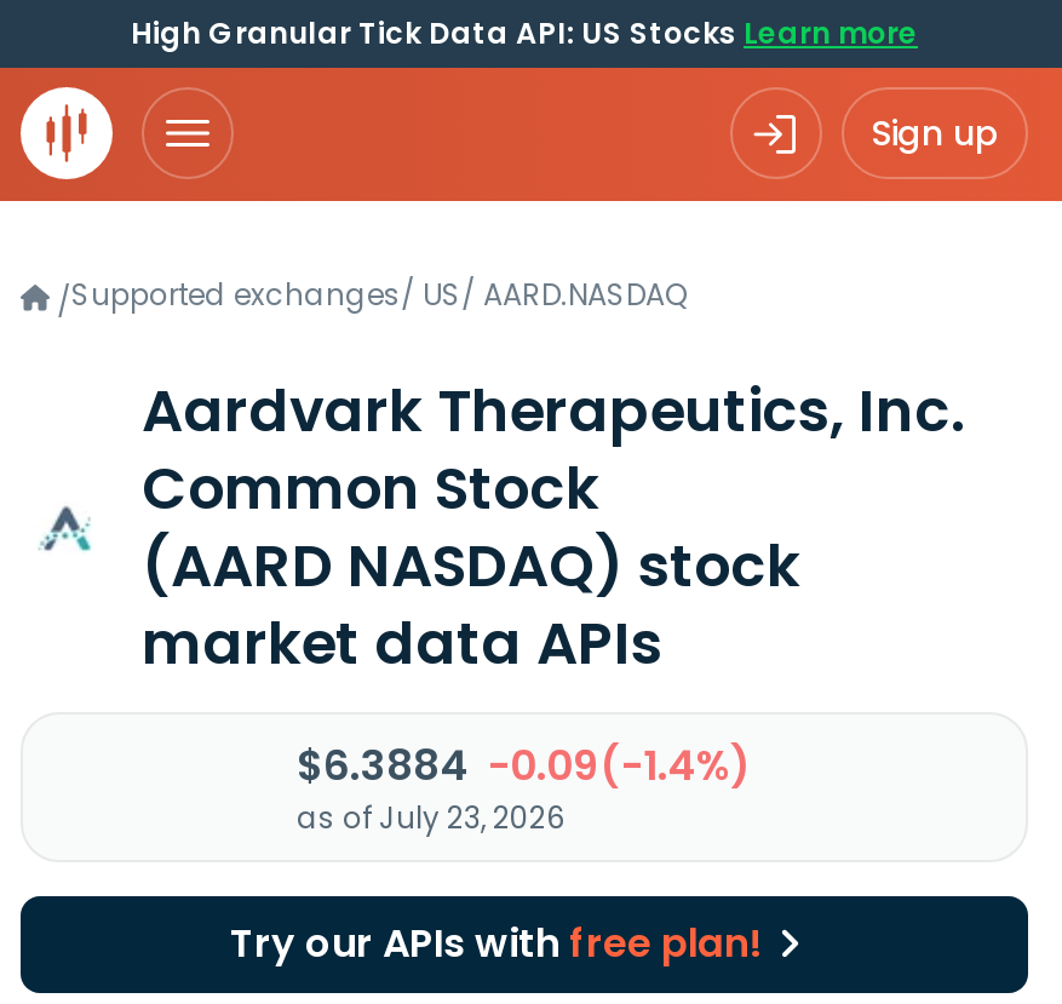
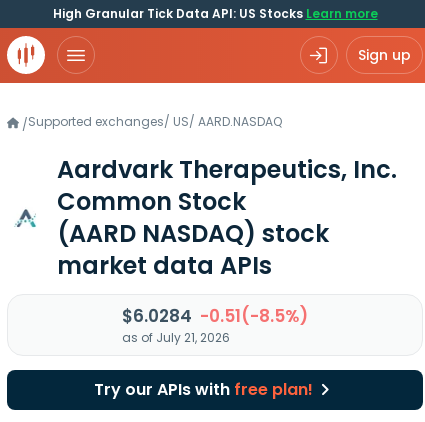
- $6.3884 -0.09(-1.4%)
+ $6.0284 -0.51(-8.5%)

- as of July 23, 2026
+ as of July 21, 2026
